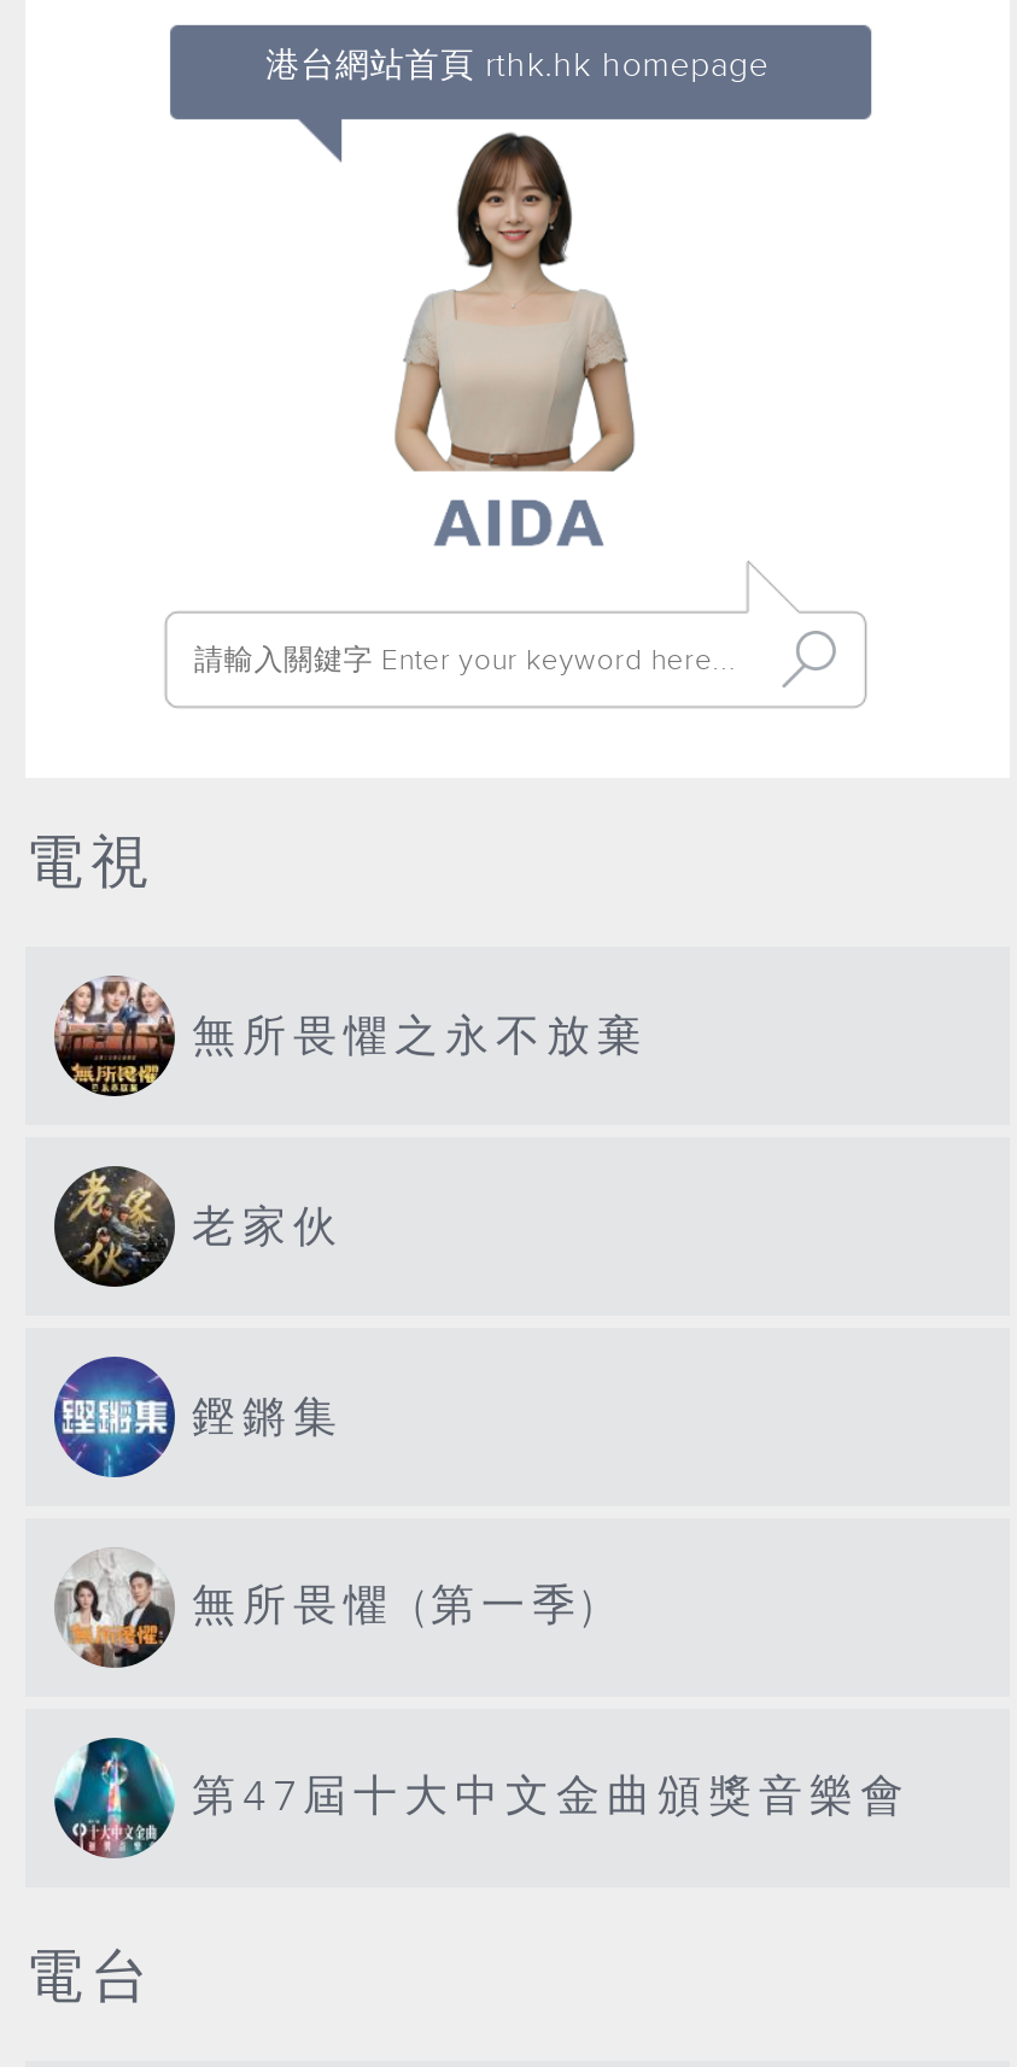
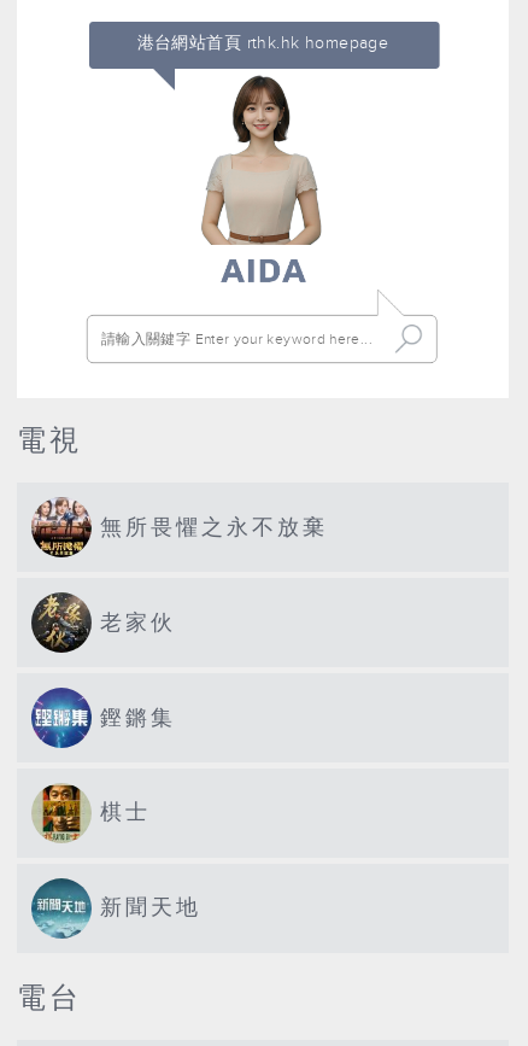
- [image]
- 無所畏懼 (第一季)
+ [image]
+ 棋士

- [image]
- 第47屆十大中文金曲頒獎音樂會
+ [image]
+ 新聞天地
